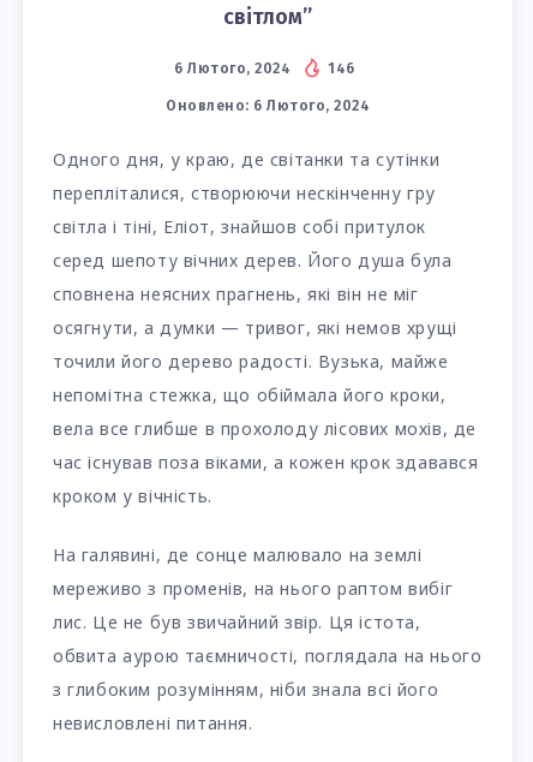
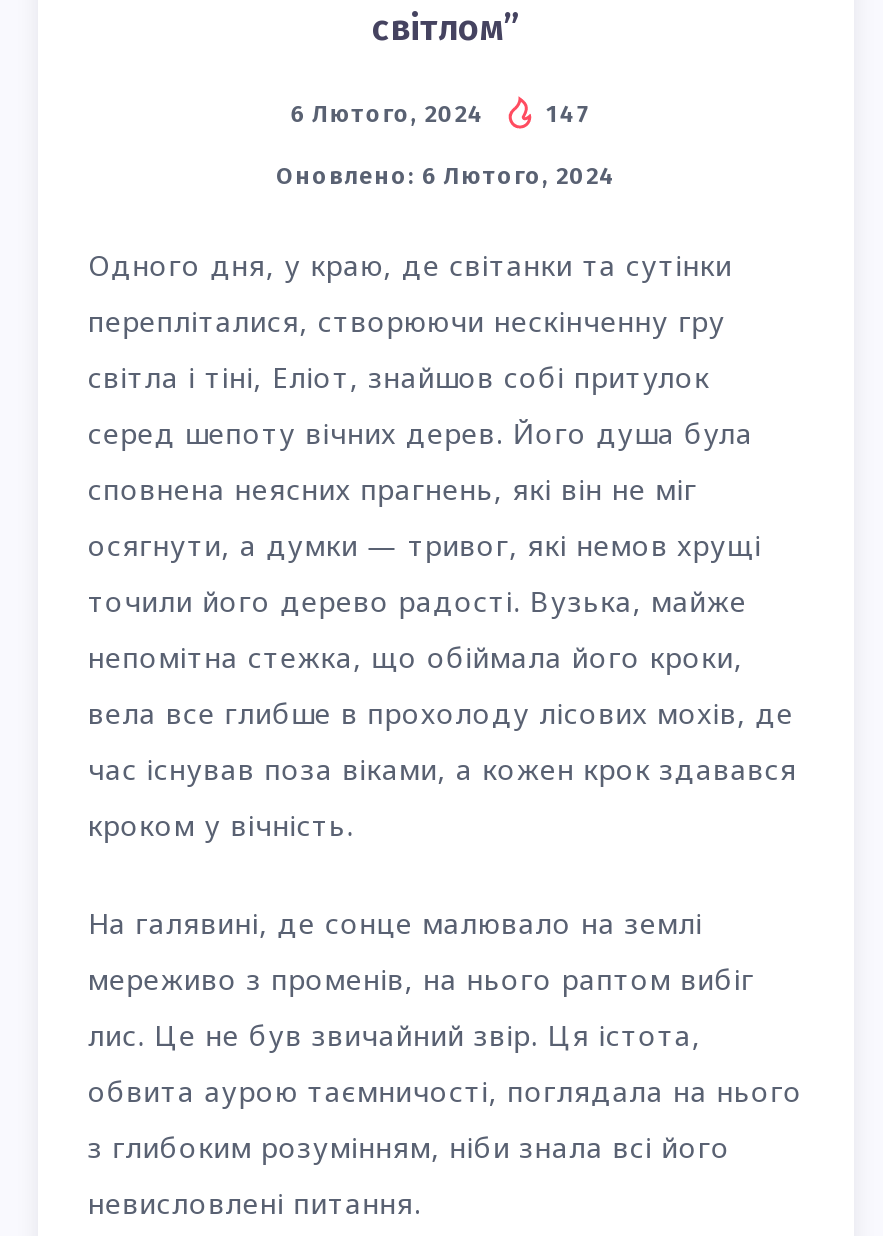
- 6 Лютого, 2024 146
+ 6 Лютого, 2024 147
